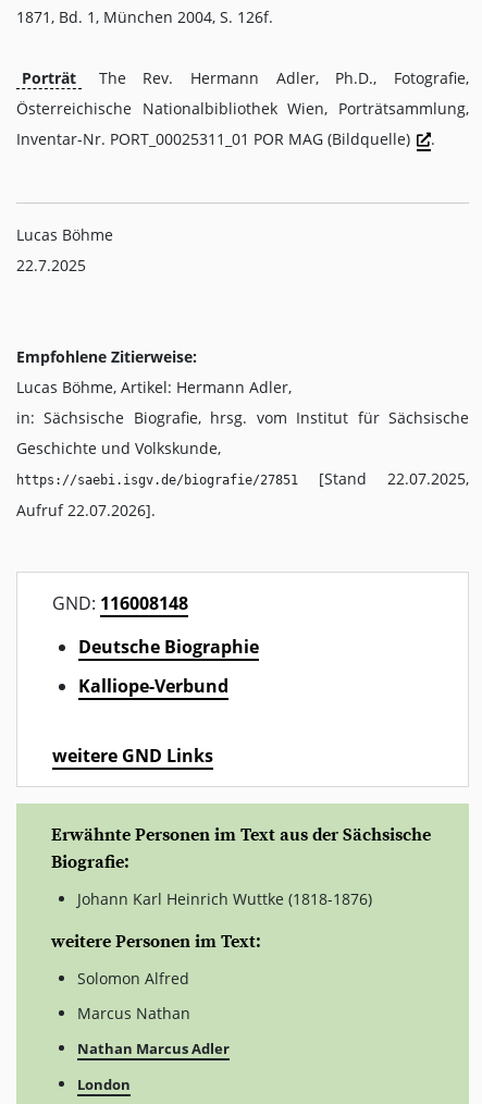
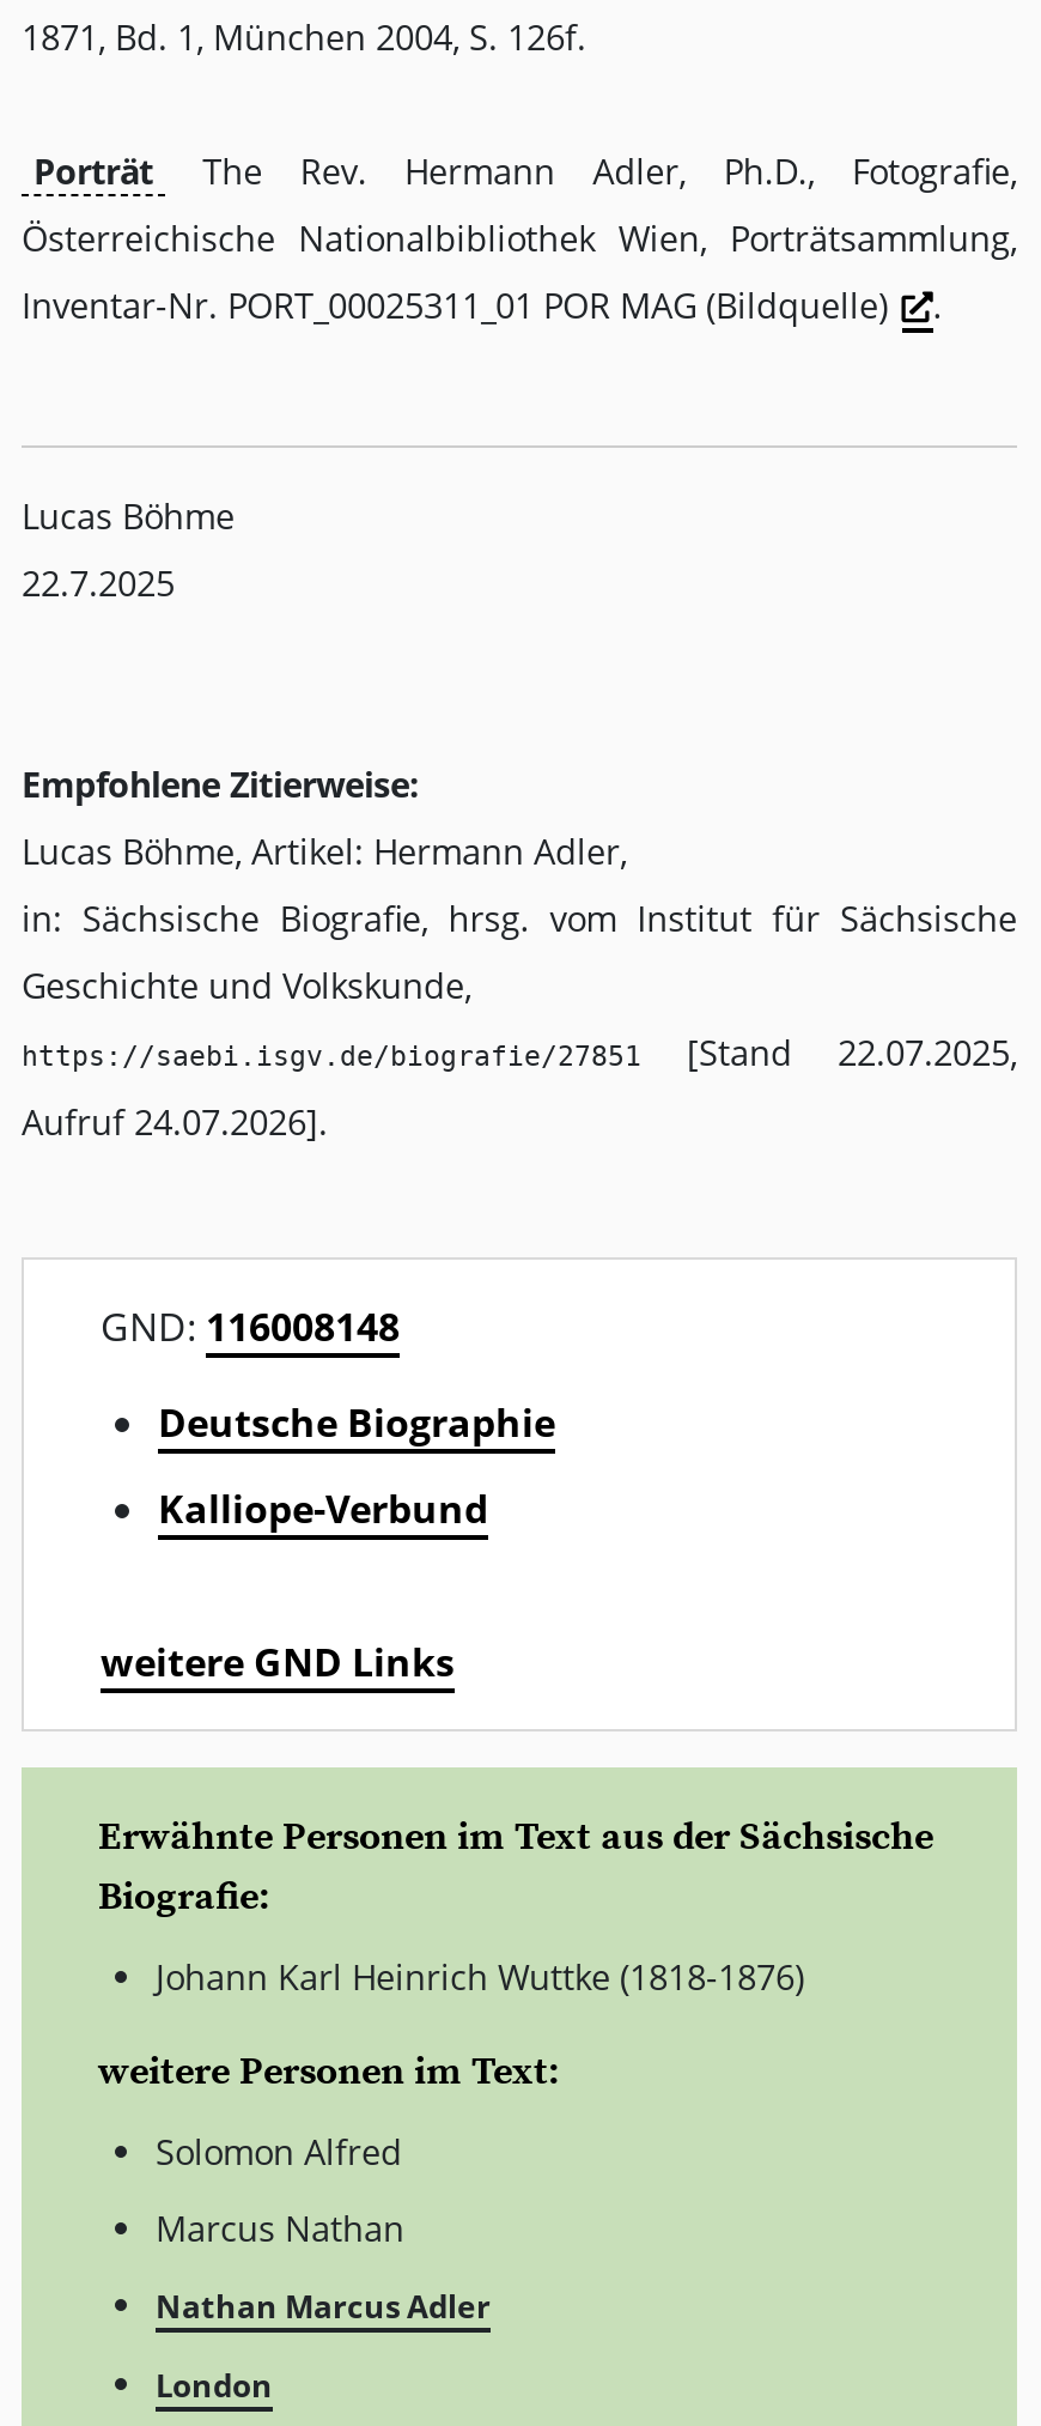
- Aufruf 22.07.2026].
+ Aufruf 24.07.2026].
